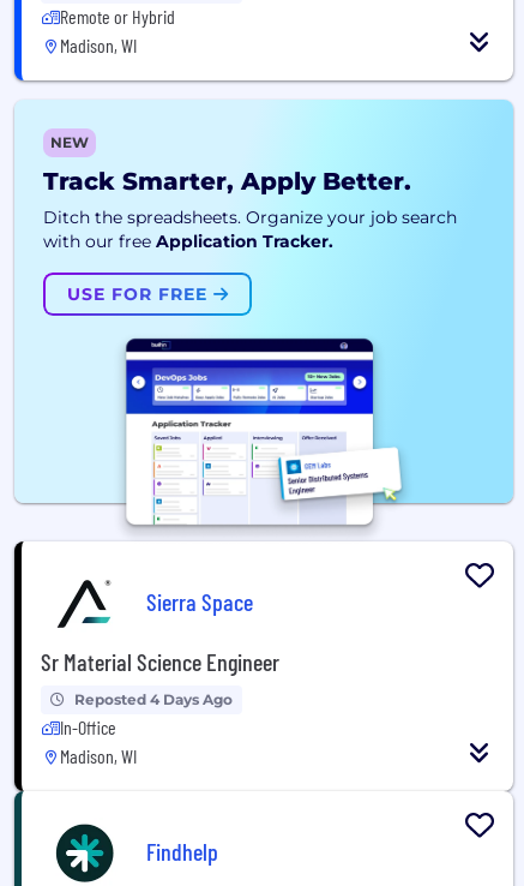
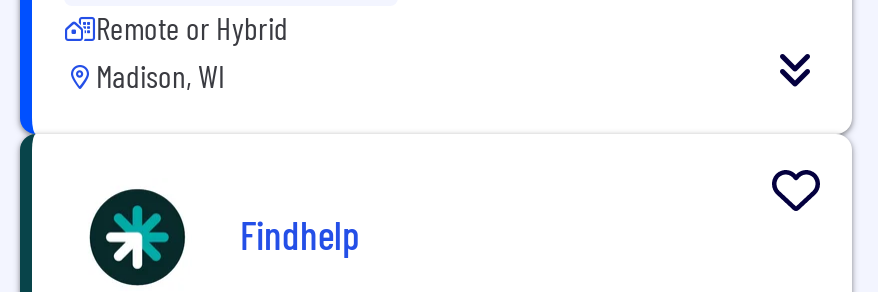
- [image]
- NEW
- Track Smarter, Apply Better.
- Ditch the spreadsheets. Organize your job search
- with our free Application Tracker.
- USE FOR FREE

- Sierra Space
- Sr Material Science Engineer
- Reposted 4 Days Ago
- In-Office
- Madison, WI
